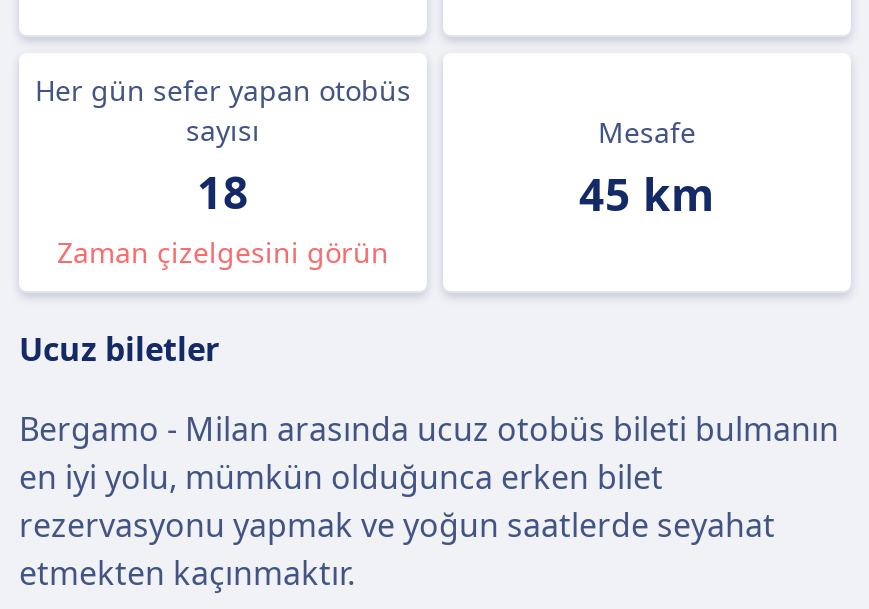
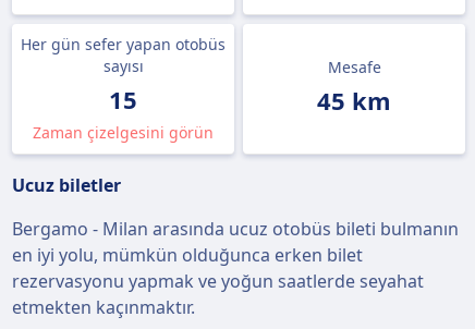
- 18
+ 15
